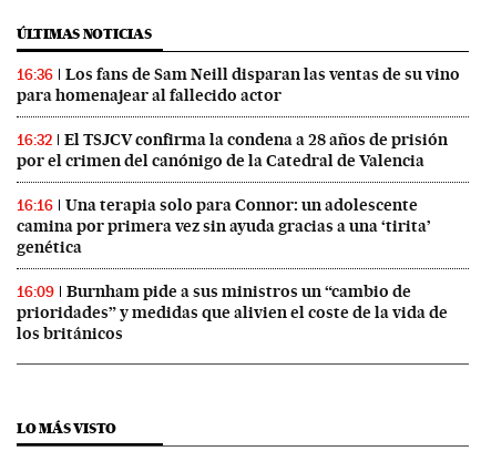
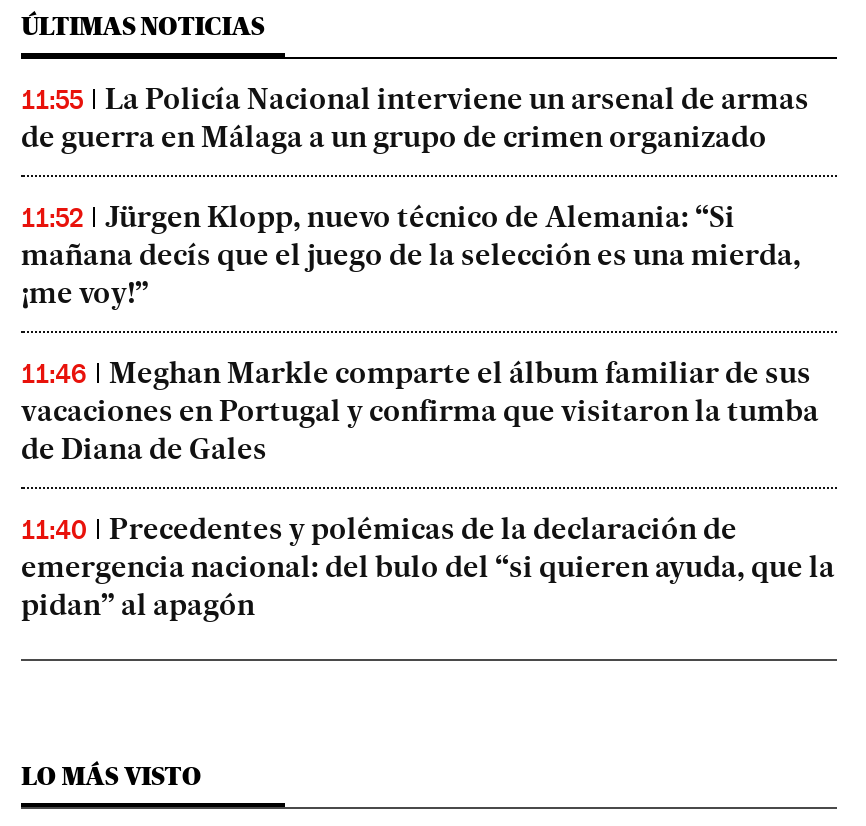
- 16:36
- Los fans de Sam Neill disparan las ventas de su vino
- para homenajear al fallecido actor
+ 11:55
+ La Policía Nacional interviene un arsenal de armas
+ de guerra en Málaga a un grupo de crimen organizado

- 16:32
- El TSJCV confirma la condena a 28 años de prisión
- por el crimen del canónigo de la Catedral de Valencia
+ 11:52
+ Jürgen Klopp, nuevo técnico de Alemania: “Si
+ mañana decís que el juego de la selección es una mierda,
+ ¡me voy!”

- 16:16
- Una terapia solo para Connor: un adolescente
- camina por primera vez sin ayuda gracias a una ‘tirita’
- genética
+ 11:46
+ Meghan Markle comparte el álbum familiar de sus
+ vacaciones en Portugal y confirma que visitaron la tumba
+ de Diana de Gales

- 16:09
- Burnham pide a sus ministros un “cambio de
- prioridades” y medidas que alivien el coste de la vida de
- los británicos
+ 11:40
+ Precedentes y polémicas de la declaración de
+ emergencia nacional: del bulo del “si quieren ayuda, que la
+ pidan” al apagón
